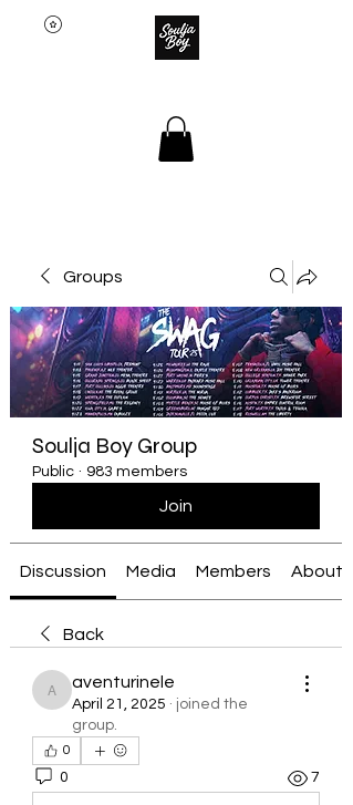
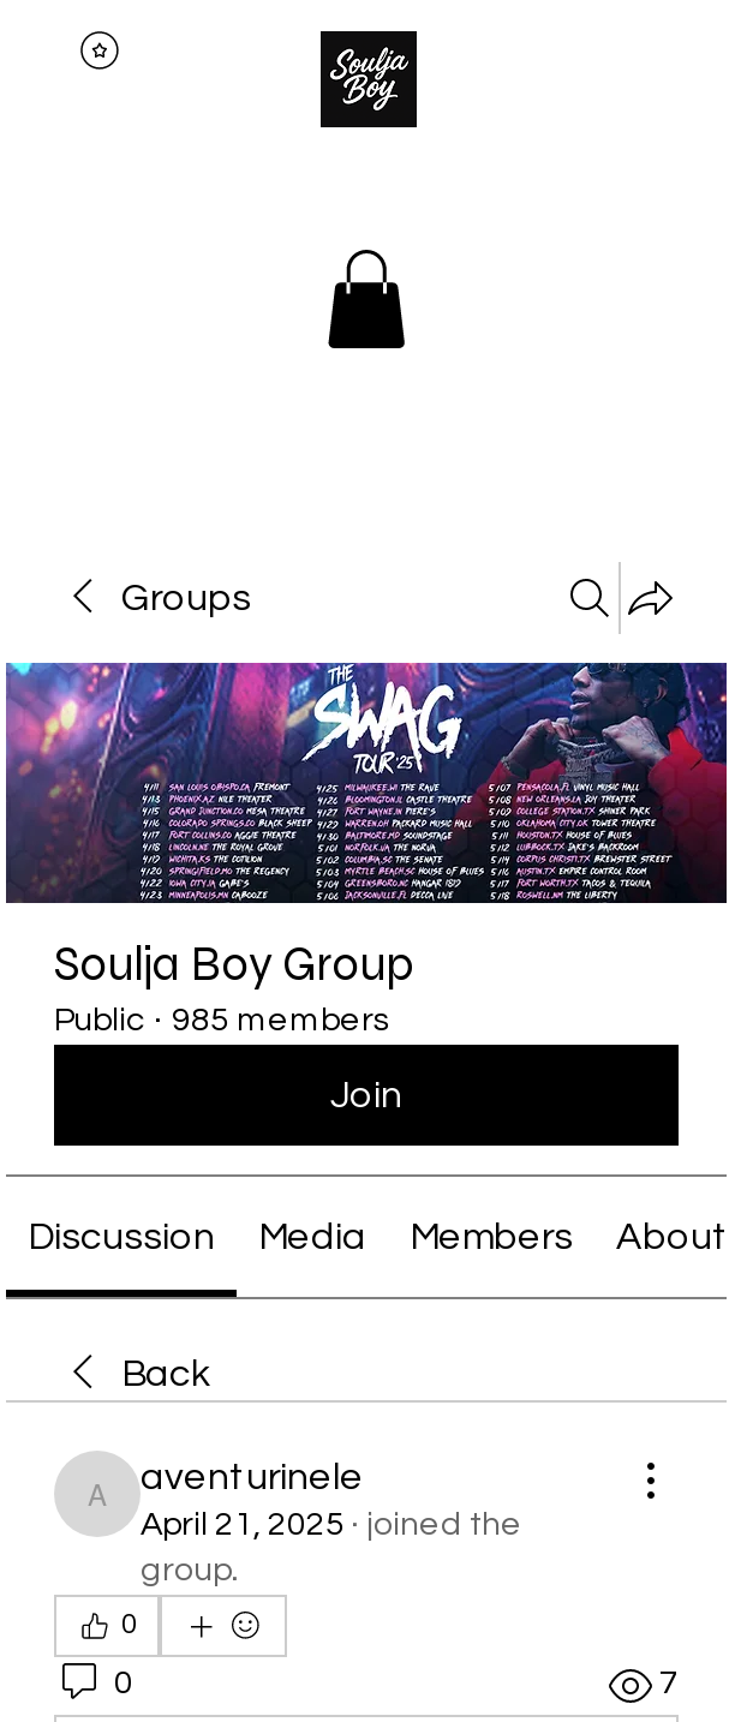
- Public · 983 members
+ Public · 985 members
